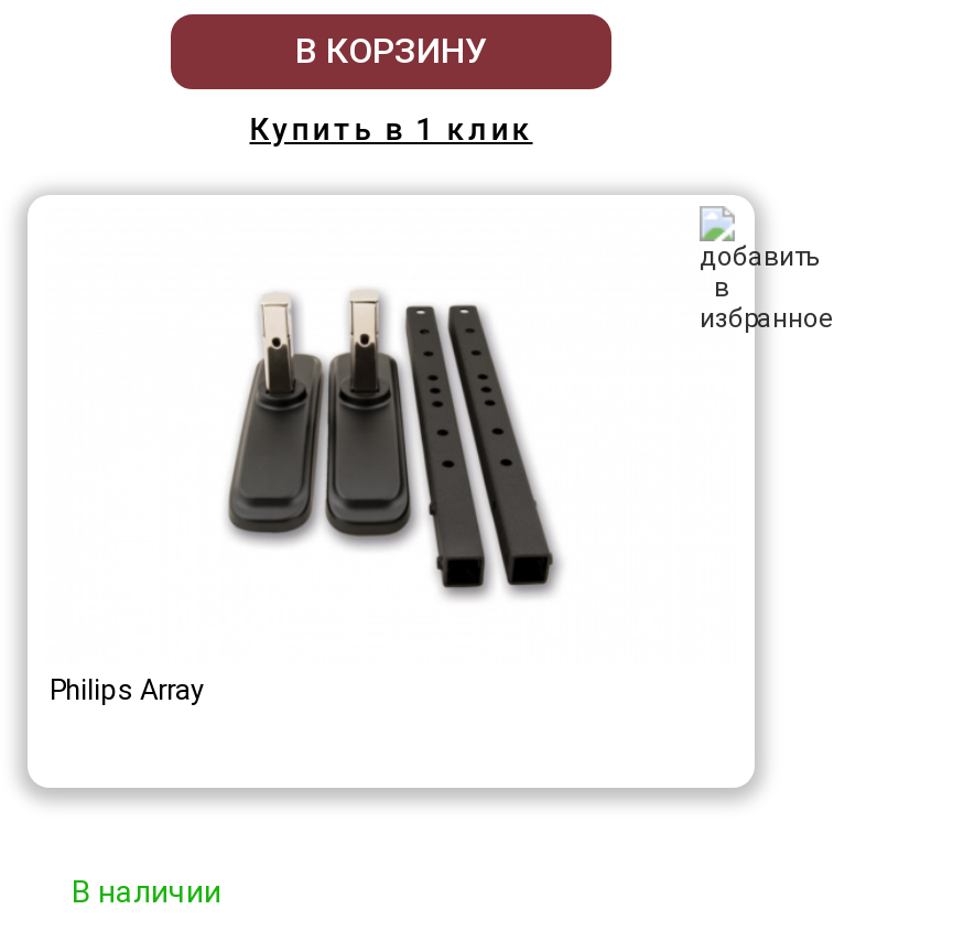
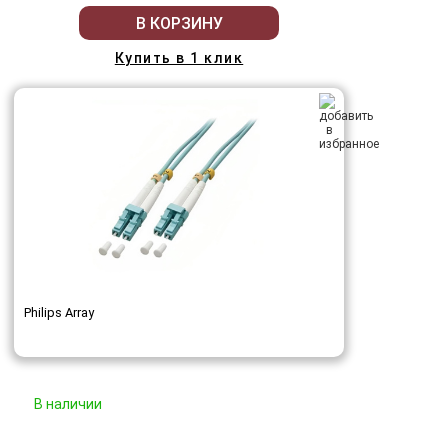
- [image]
+ [image]
